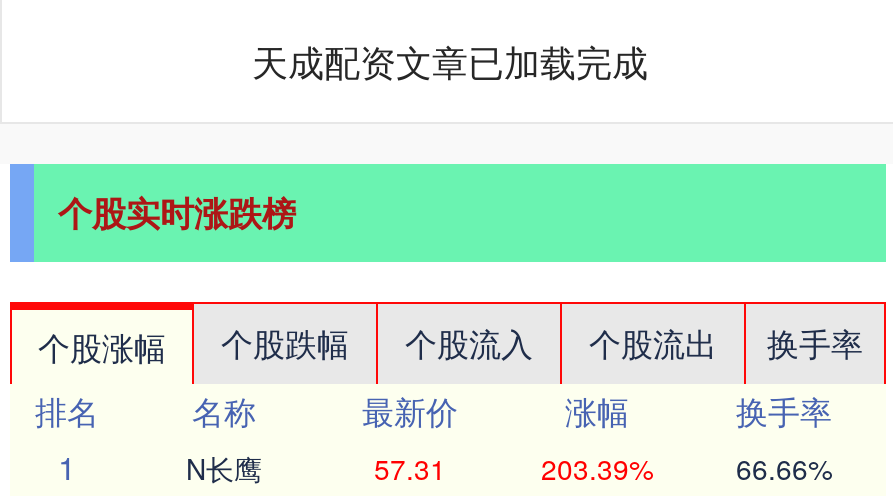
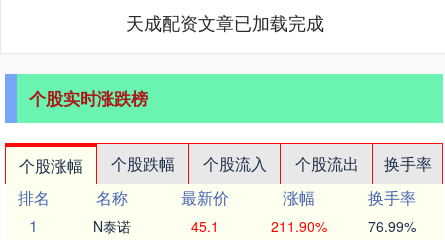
- N长鹰
+ N泰诺

- 57.31
+ 45.1

- 203.39%
+ 211.90%

- 66.66%
+ 76.99%
